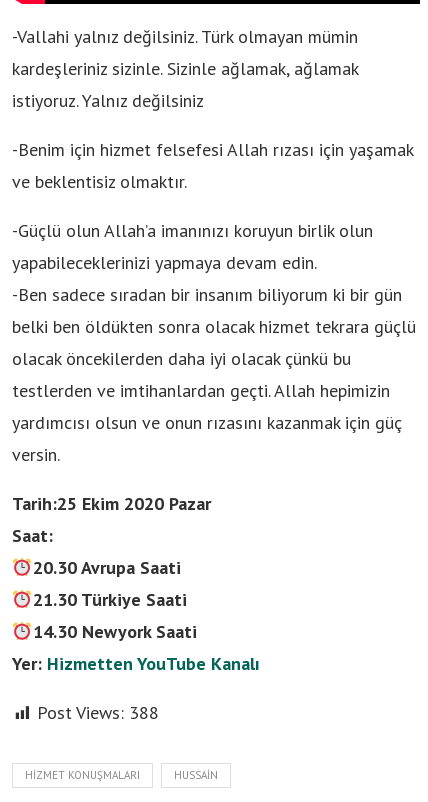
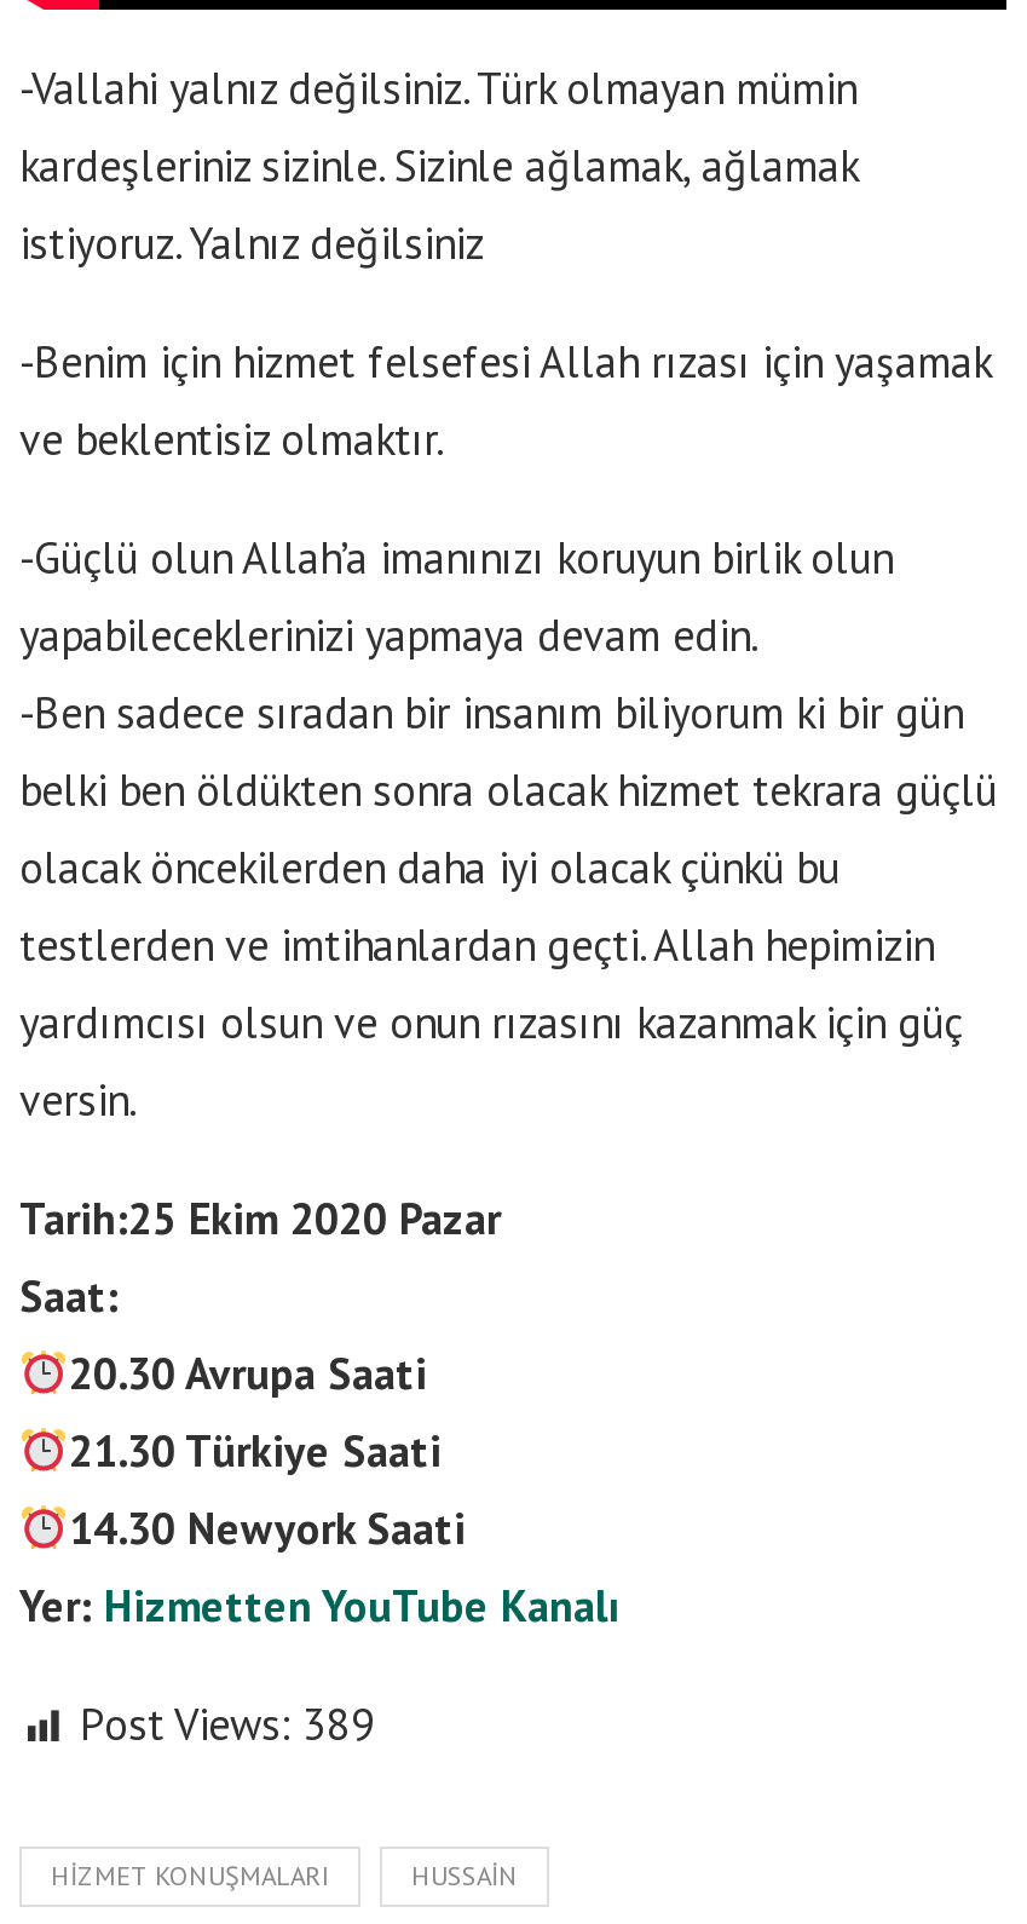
- Post Views: 388
+ Post Views: 389
